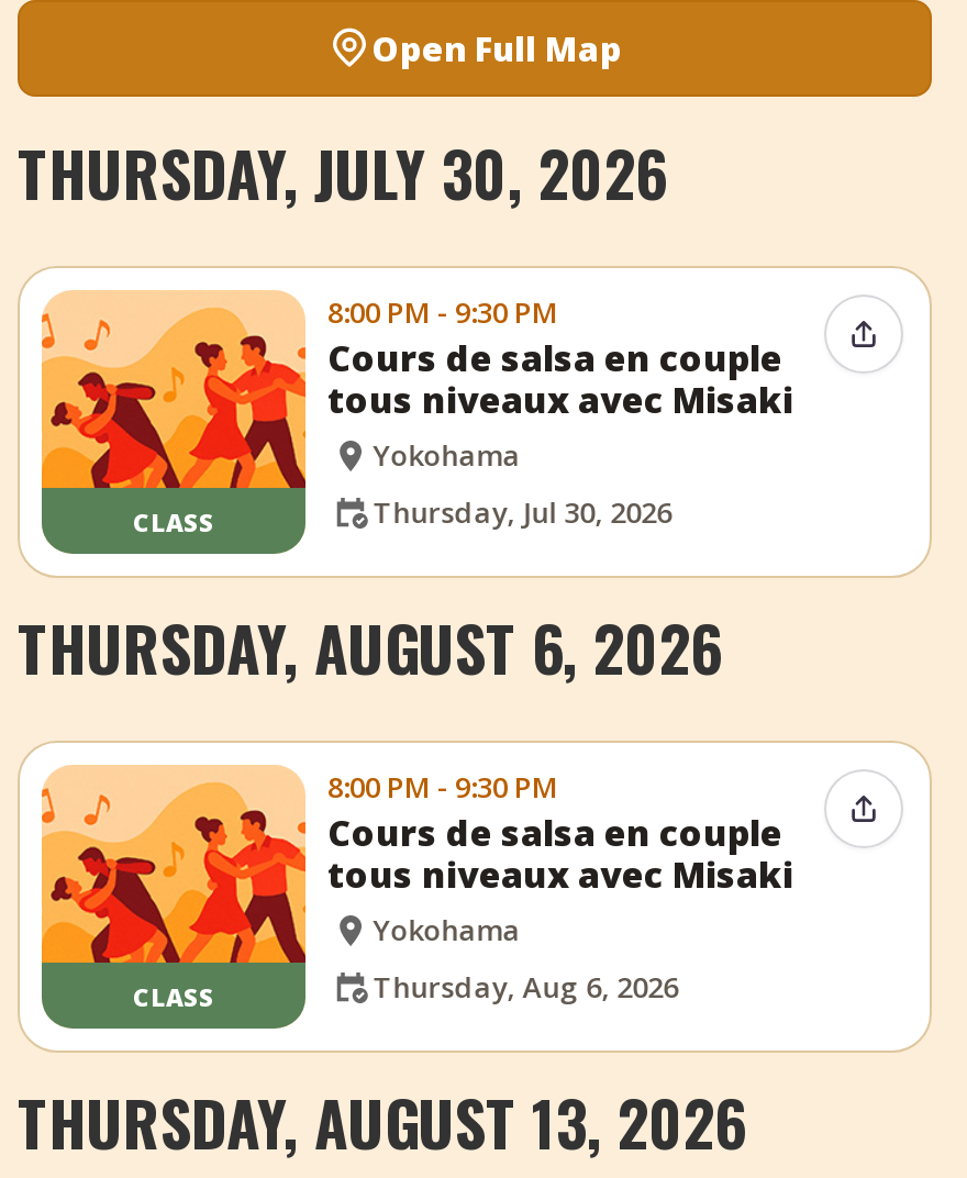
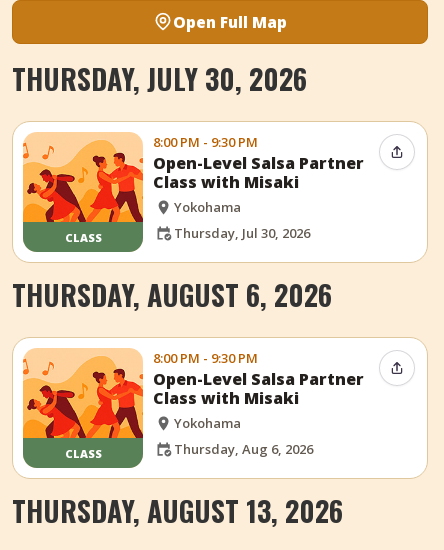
- Cours de salsa en couple
- tous niveaux avec Misaki
+ Open-Level Salsa Partner
+ Class with Misaki

- Cours de salsa en couple
- tous niveaux avec Misaki
+ Open-Level Salsa Partner
+ Class with Misaki
